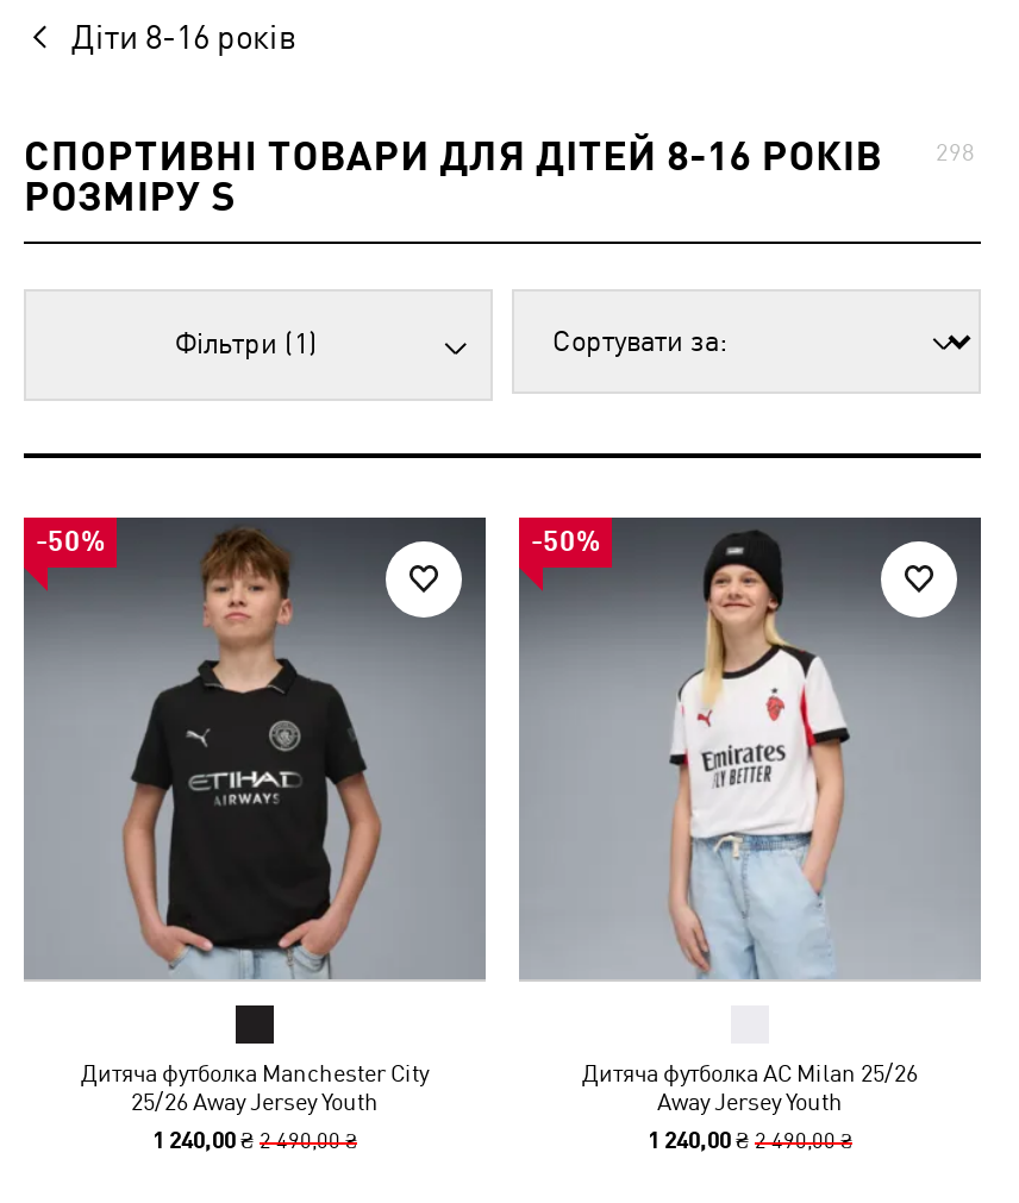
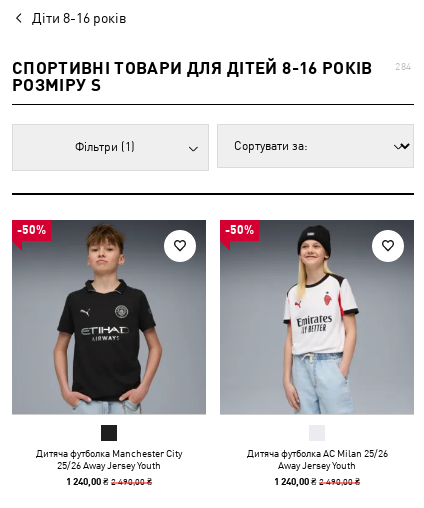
- СПОРТИВНІ ТОВАРИ ДЛЯ ДІТЕЙ 8-16 РОКІВ 298
+ СПОРТИВНІ ТОВАРИ ДЛЯ ДІТЕЙ 8-16 РОКІВ 284
